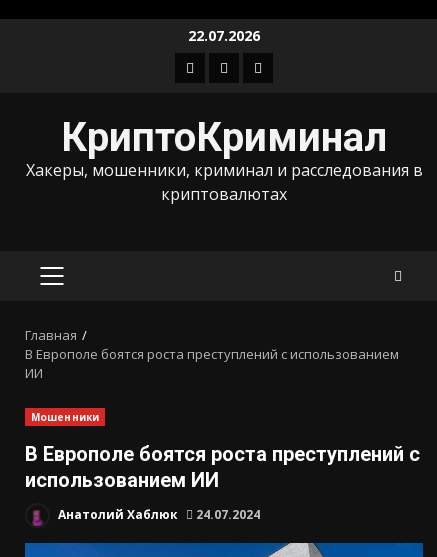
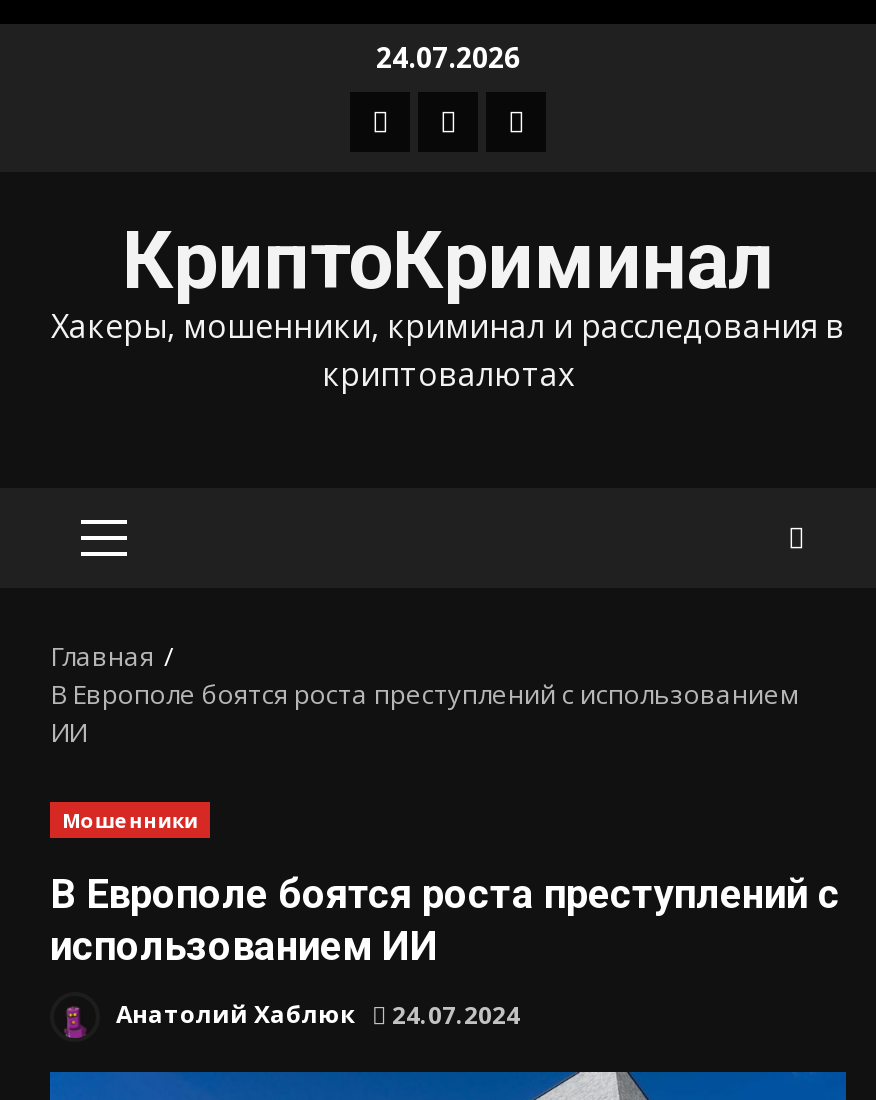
- 22.07.2026
+ 24.07.2026
